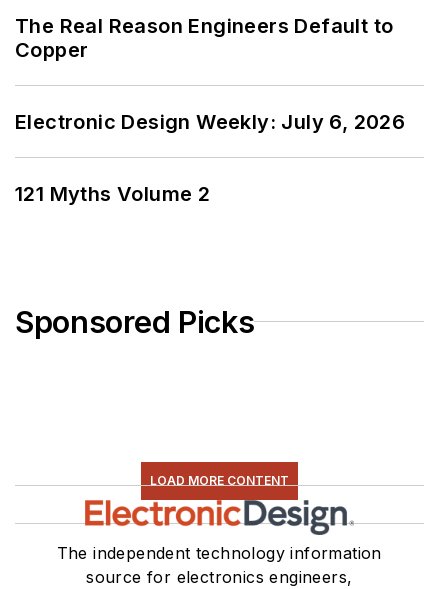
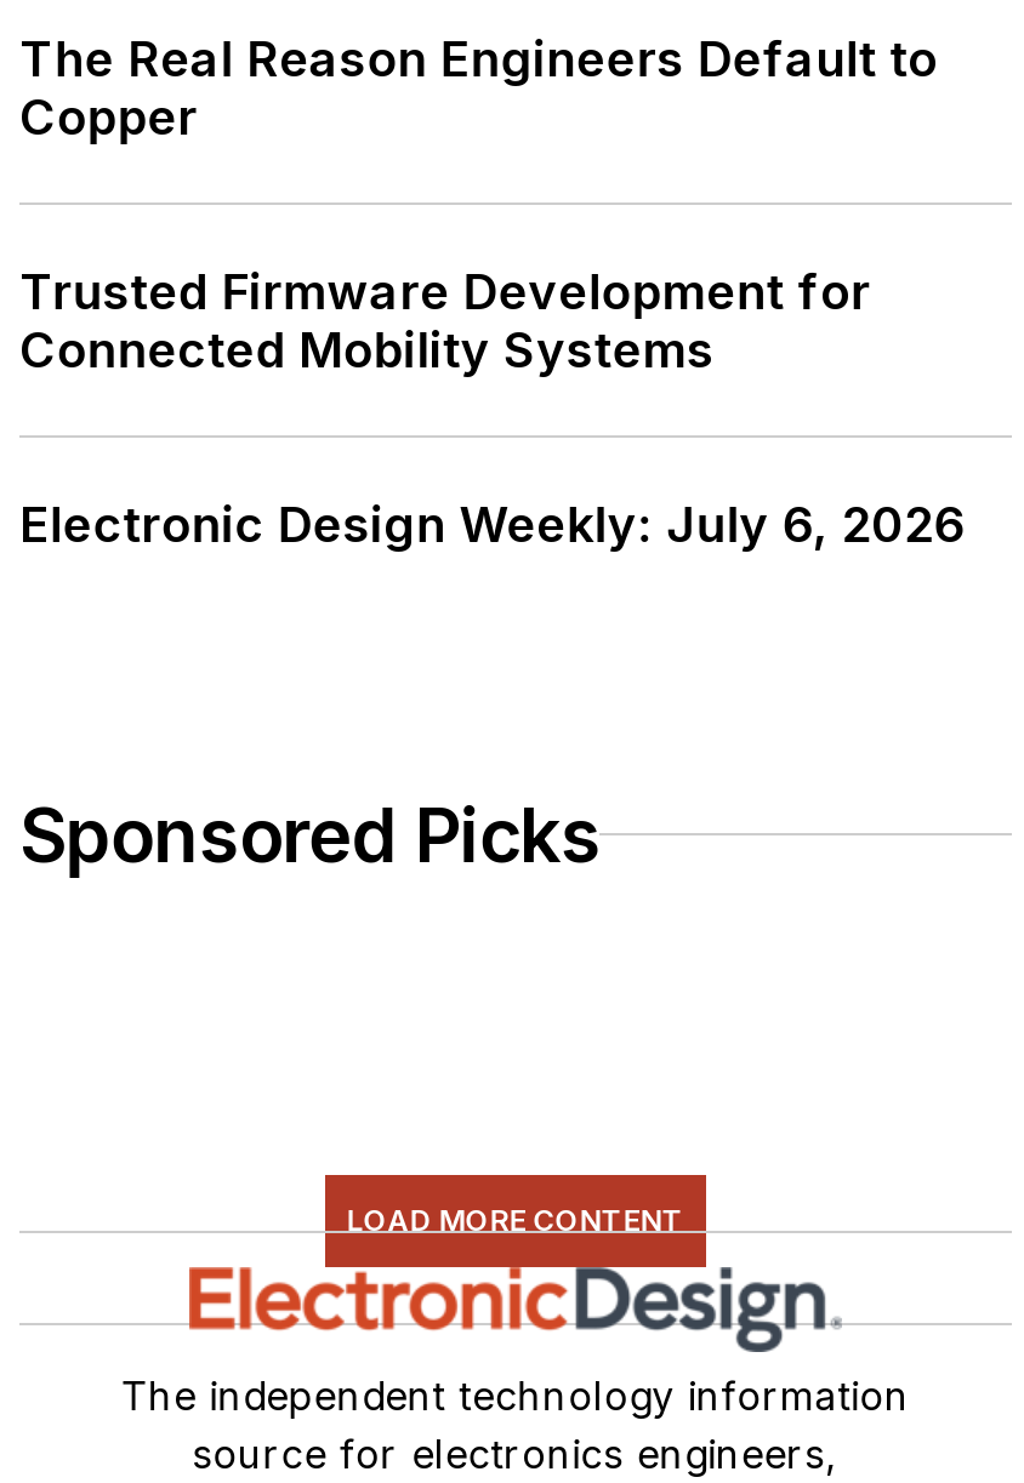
+ Trusted Firmware Development for
+ Connected Mobility Systems

moved down: Electronic Design Weekly: July 6, 2026

- 121 Myths Volume 2
